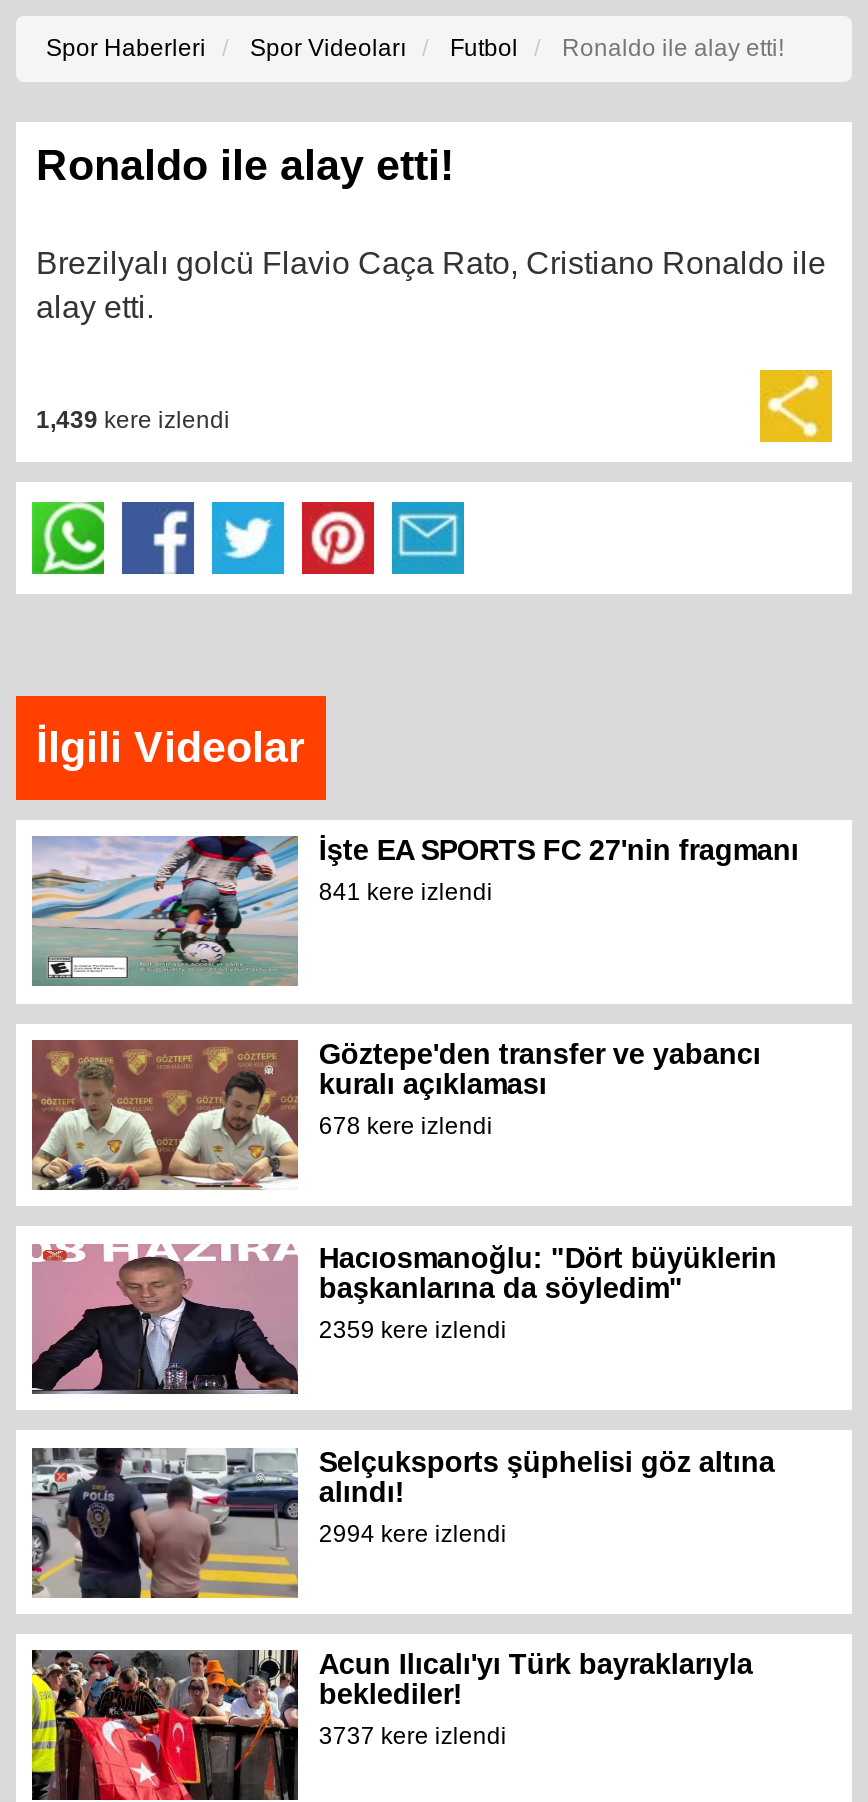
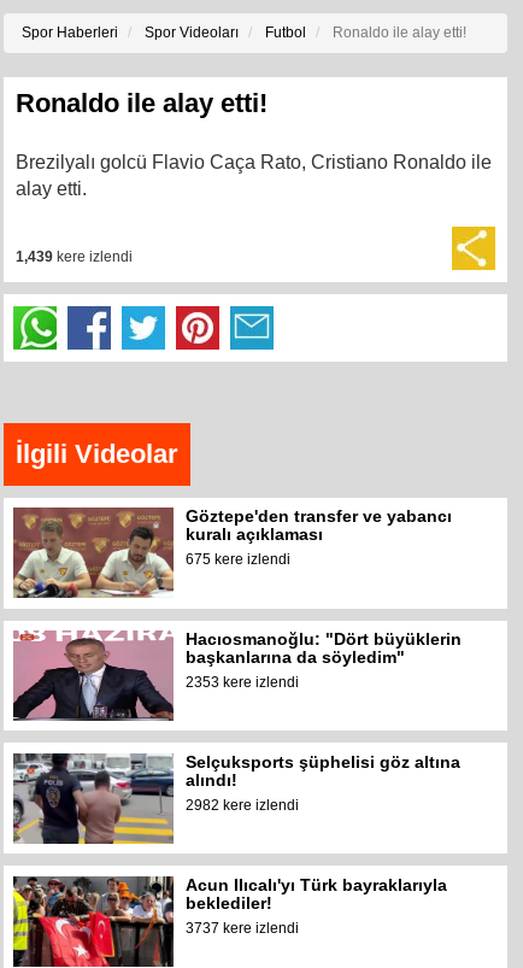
- [image]
- İşte EA SPORTS FC 27'nin fragmanı
- 841 kere izlendi

- 678 kere izlendi
+ 675 kere izlendi

- 2359 kere izlendi
+ 2353 kere izlendi

- 2994 kere izlendi
+ 2982 kere izlendi
